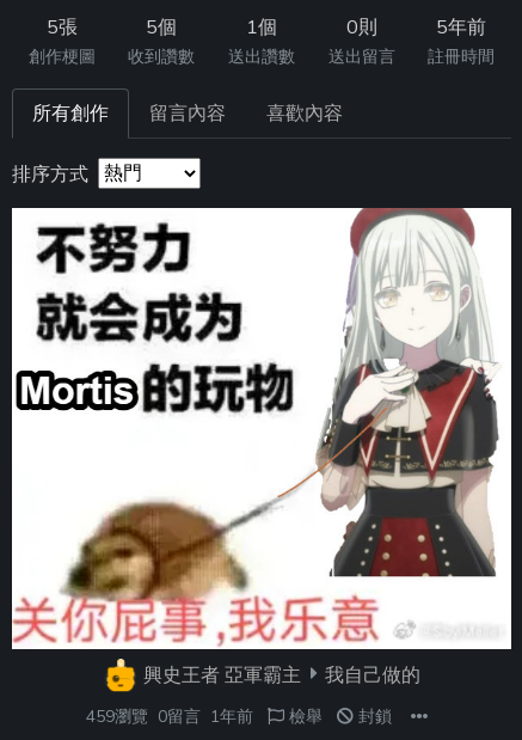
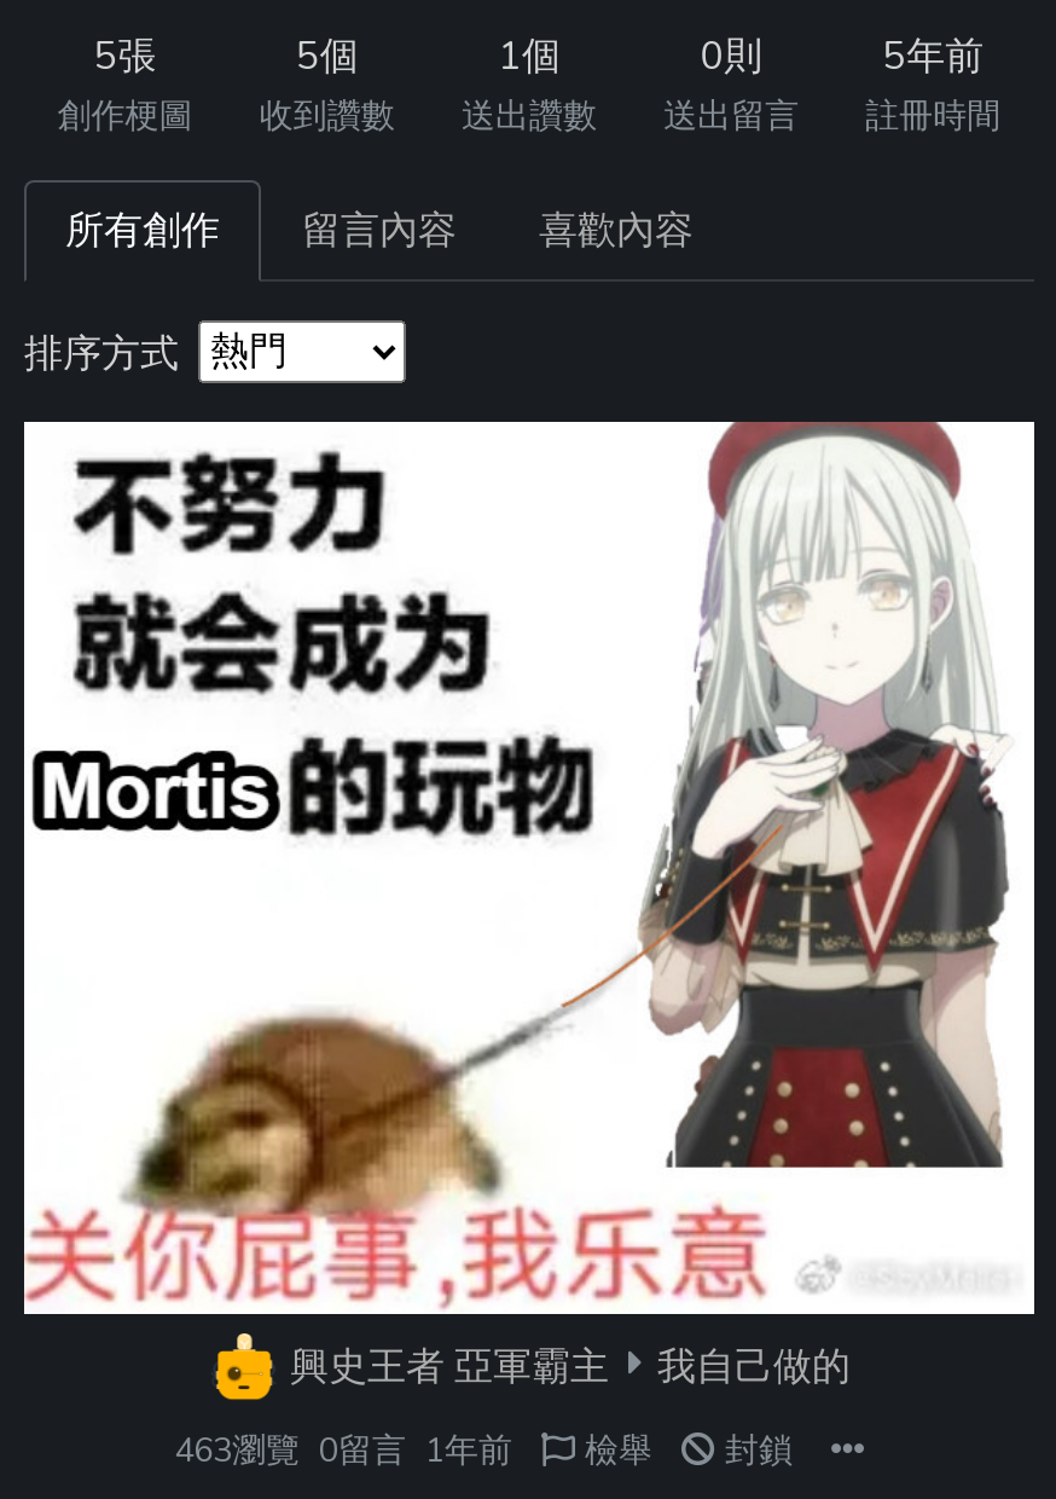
- 459瀏覽 0留言 1年前
+ 463瀏覽 0留言 1年前
